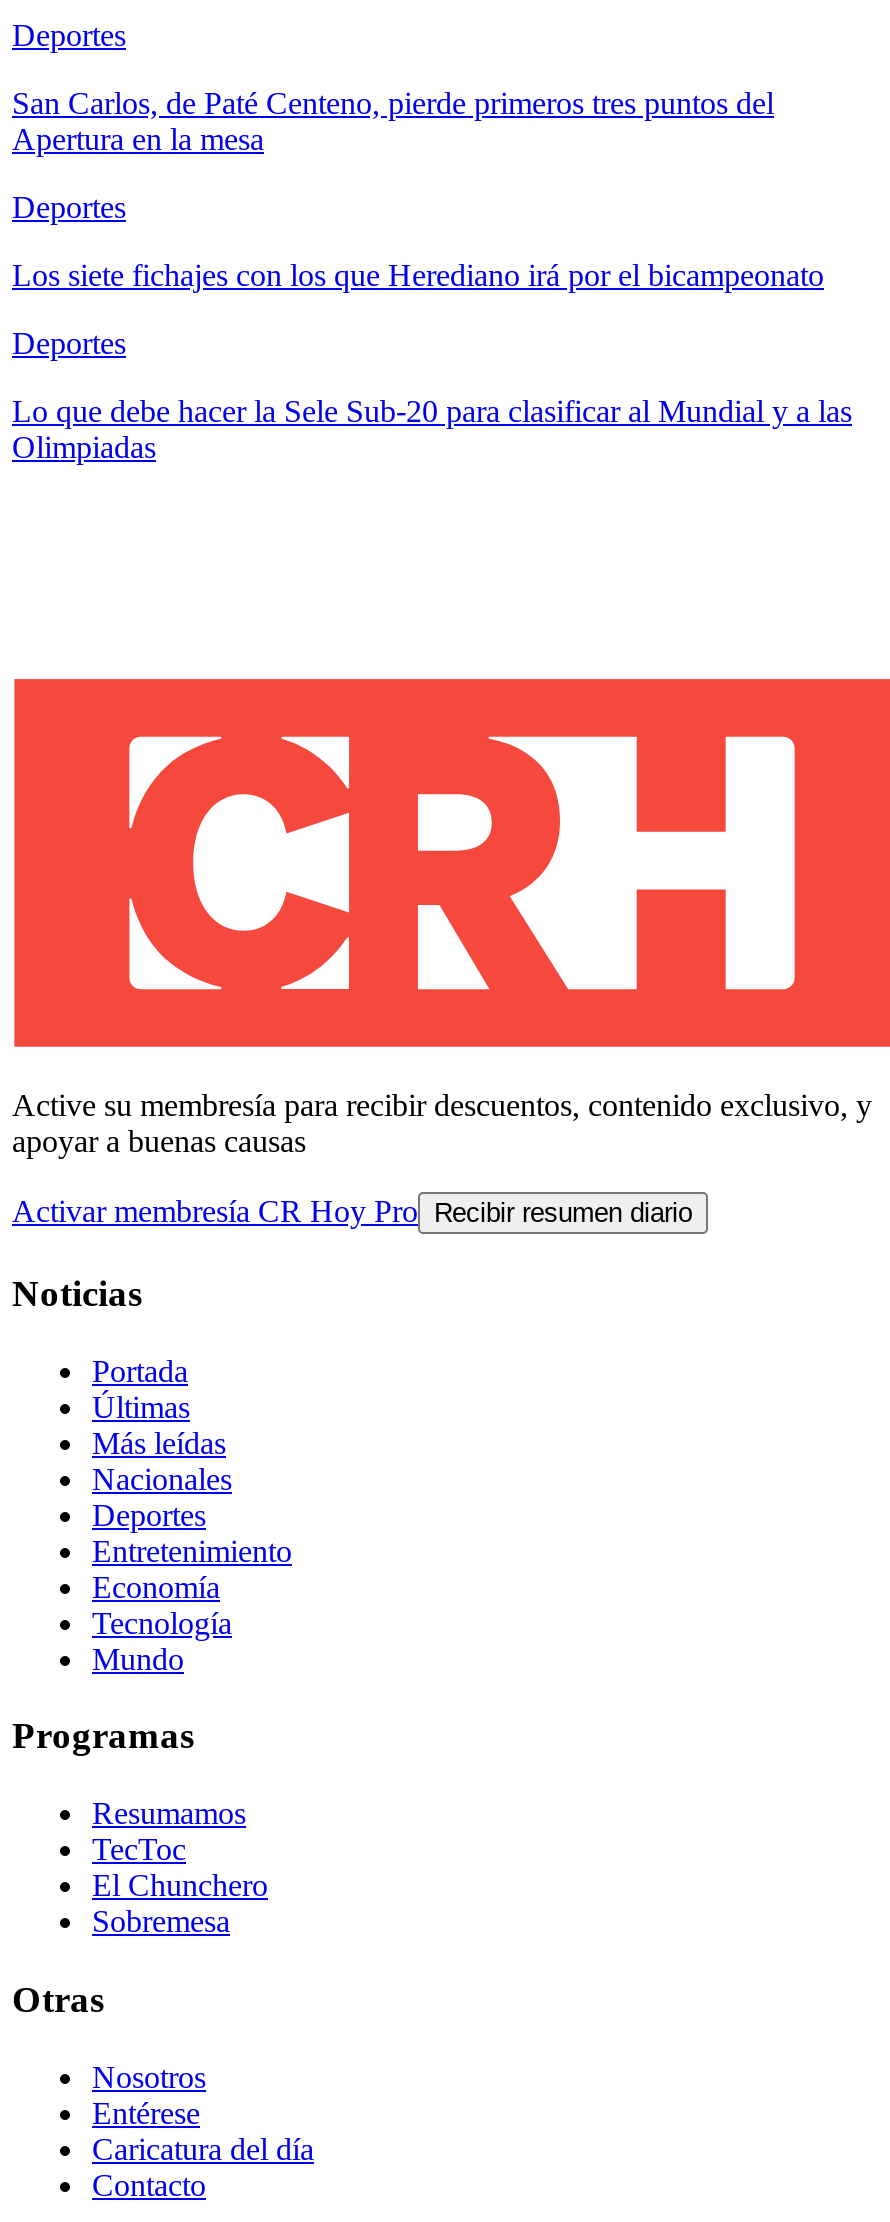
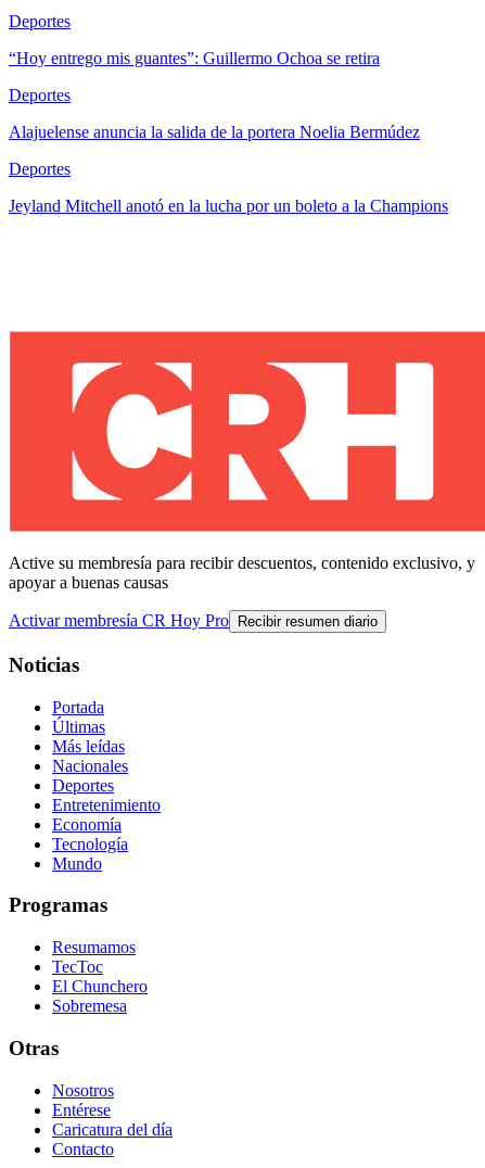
- San Carlos, de Paté Centeno, pierde primeros tres puntos del
- Apertura en la mesa
+ “Hoy entrego mis guantes”: Guillermo Ochoa se retira

- Los siete fichajes con los que Herediano irá por el bicampeonato
+ Alajuelense anuncia la salida de la portera Noelia Bermúdez

- Lo que debe hacer la Sele Sub-20 para clasificar al Mundial y a las
- Olimpiadas
+ Jeyland Mitchell anotó en la lucha por un boleto a la Champions
